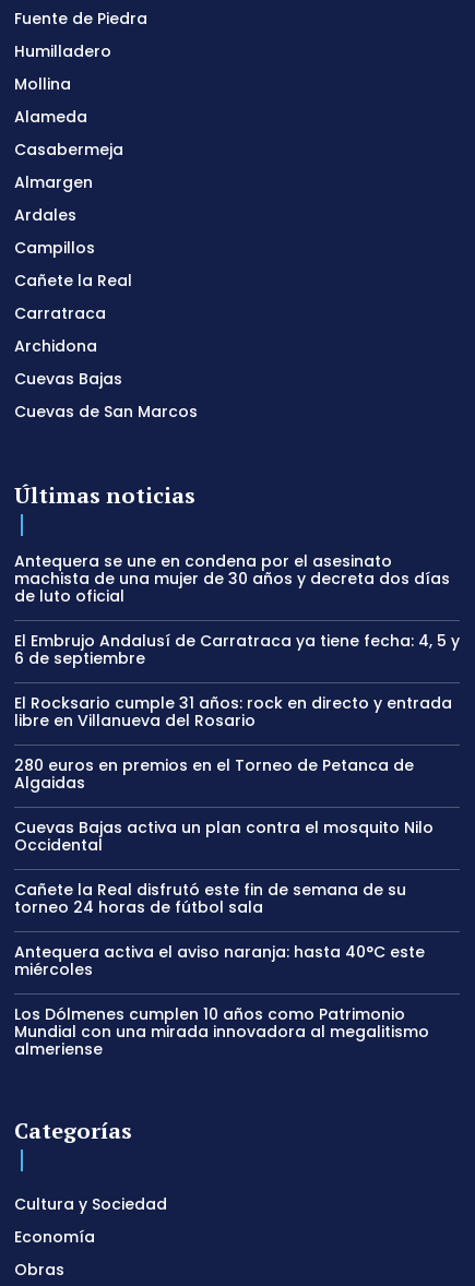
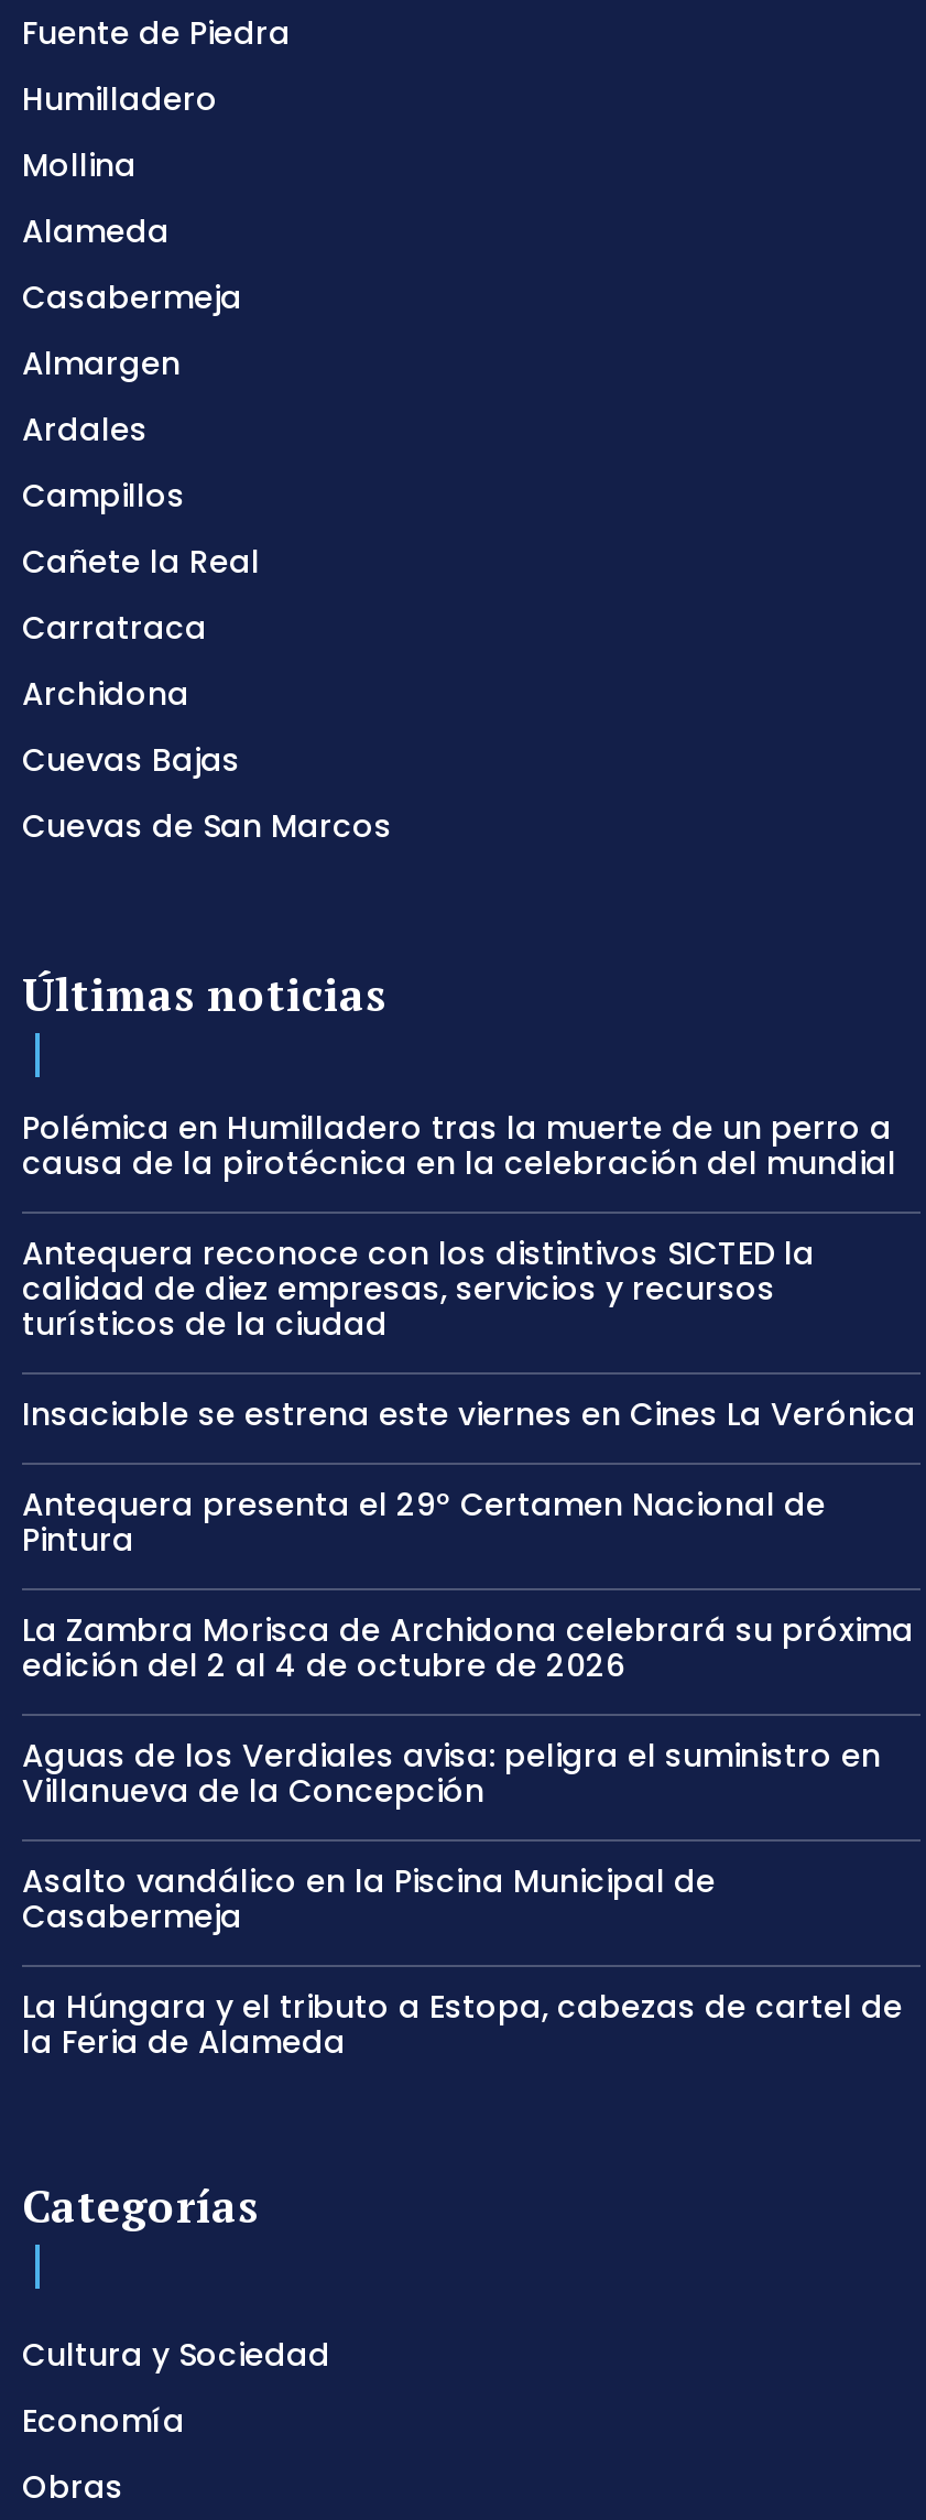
- Antequera se une en condena por el asesinato
- machista de una mujer de 30 años y decreta dos días
- de luto oficial
+ Polémica en Humilladero tras la muerte de un perro a
+ causa de la pirotécnica en la celebración del mundial

- El Embrujo Andalusí de Carratraca ya tiene fecha: 4, 5 y
- 6 de septiembre
+ Antequera reconoce con los distintivos SICTED la
+ calidad de diez empresas, servicios y recursos
+ turísticos de la ciudad

- El Rocksario cumple 31 años: rock en directo y entrada
- libre en Villanueva del Rosario
+ Insaciable se estrena este viernes en Cines La Verónica

- 280 euros en premios en el Torneo de Petanca de
- Algaidas
+ Antequera presenta el 29º Certamen Nacional de
+ Pintura

- Cuevas Bajas activa un plan contra el mosquito Nilo
- Occidental
+ La Zambra Morisca de Archidona celebrará su próxima
+ edición del 2 al 4 de octubre de 2026

- Cañete la Real disfrutó este fin de semana de su
- torneo 24 horas de fútbol sala
+ Aguas de los Verdiales avisa: peligra el suministro en
+ Villanueva de la Concepción

- Antequera activa el aviso naranja: hasta 40°C este
- miércoles
+ Asalto vandálico en la Piscina Municipal de
+ Casabermeja

- Los Dólmenes cumplen 10 años como Patrimonio
- Mundial con una mirada innovadora al megalitismo
- almeriense
+ La Húngara y el tributo a Estopa, cabezas de cartel de
+ la Feria de Alameda
